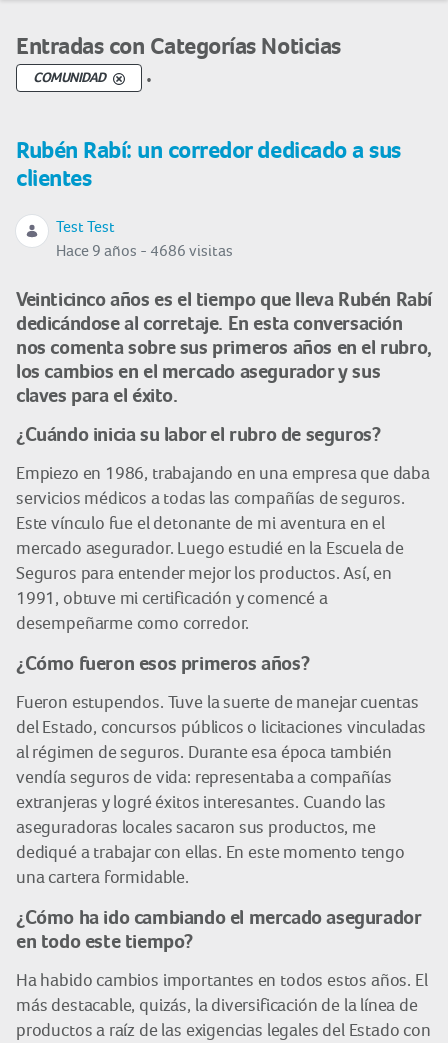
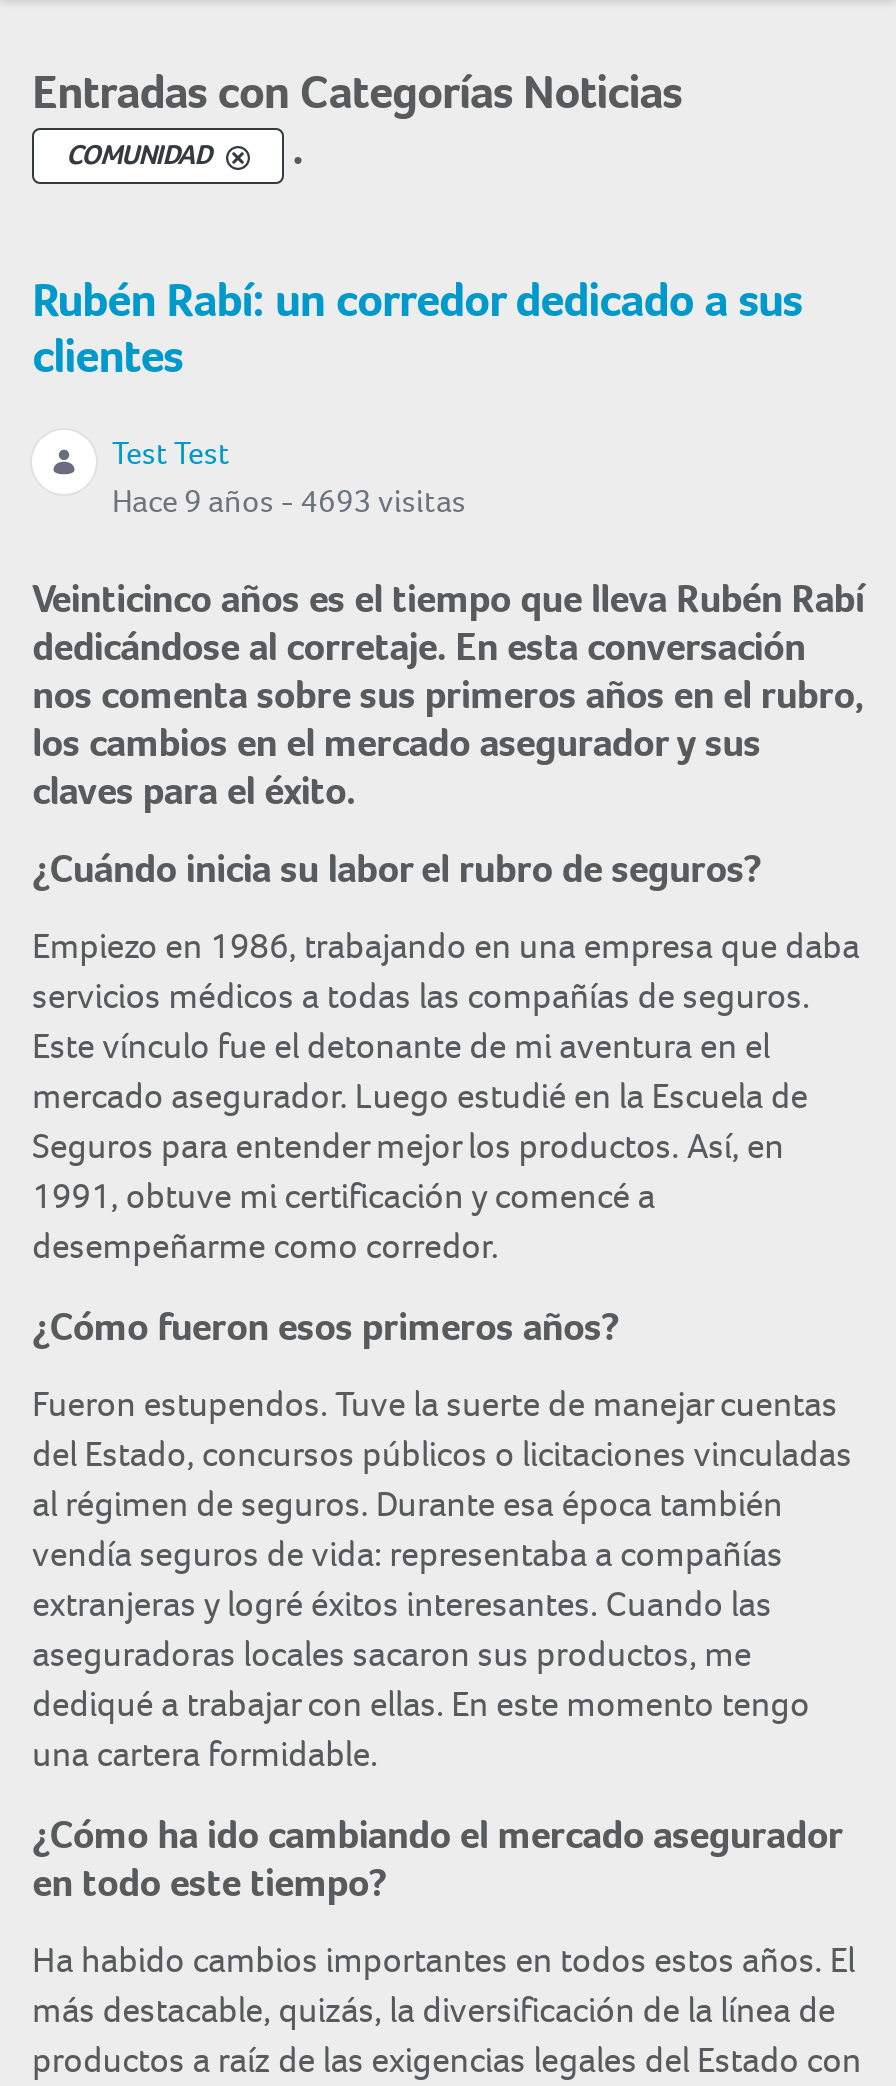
- Hace 9 años - 4686 visitas
+ Hace 9 años - 4693 visitas
